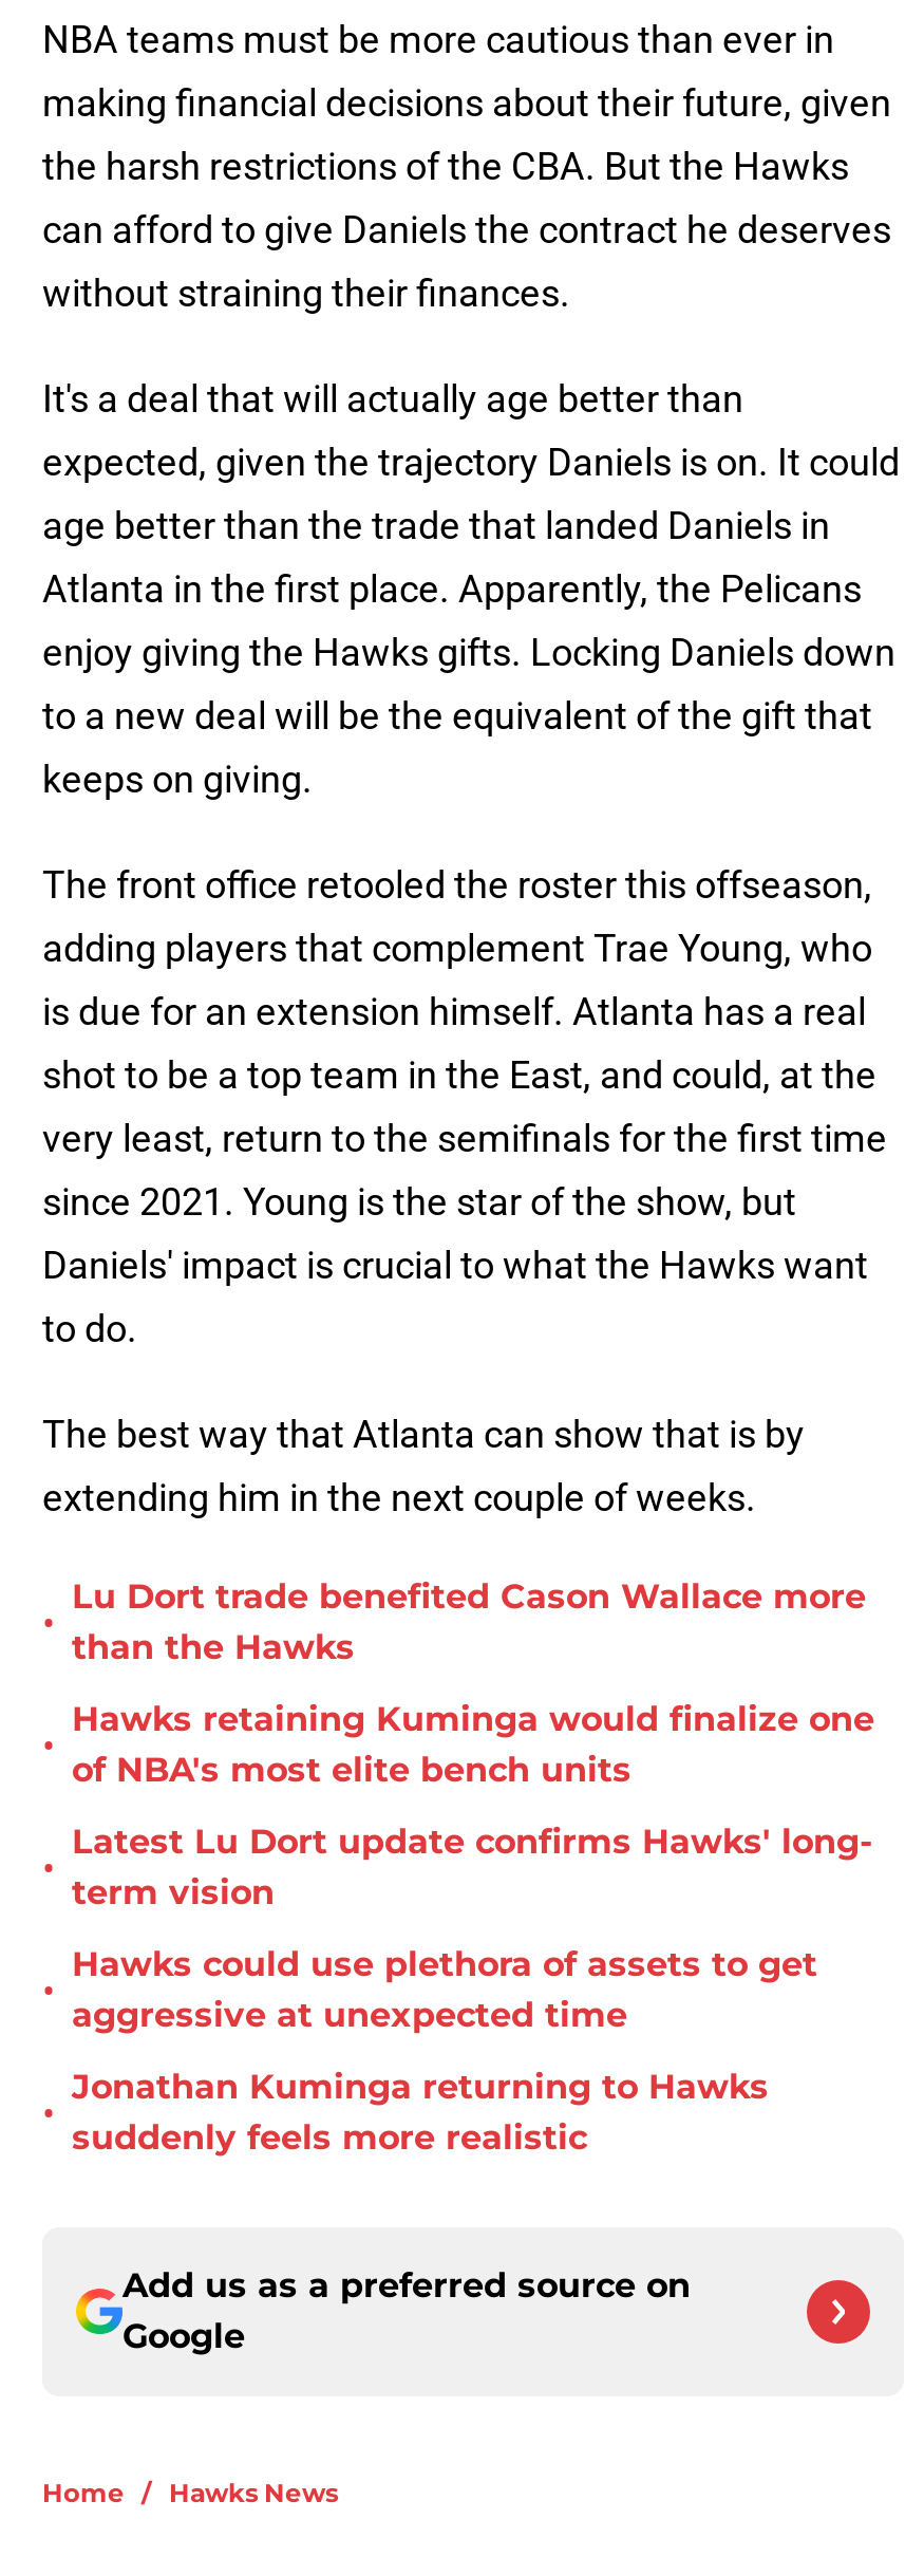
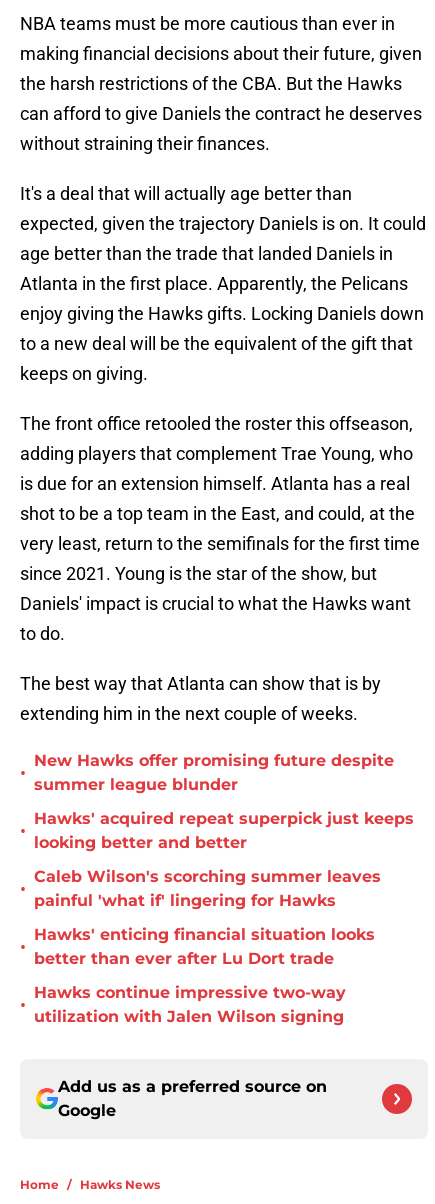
- Lu Dort trade benefited Cason Wallace more
- than the Hawks
+ New Hawks offer promising future despite
+ summer league blunder

- Hawks retaining Kuminga would finalize one
- of NBA's most elite bench units
+ Hawks' acquired repeat superpick just keeps
+ looking better and better

- Latest Lu Dort update confirms Hawks' long-
- term vision
+ Caleb Wilson's scorching summer leaves
+ painful 'what if' lingering for Hawks

- Hawks could use plethora of assets to get
- aggressive at unexpected time
+ Hawks' enticing financial situation looks
+ better than ever after Lu Dort trade

- Jonathan Kuminga returning to Hawks
- suddenly feels more realistic
+ Hawks continue impressive two-way
+ utilization with Jalen Wilson signing
